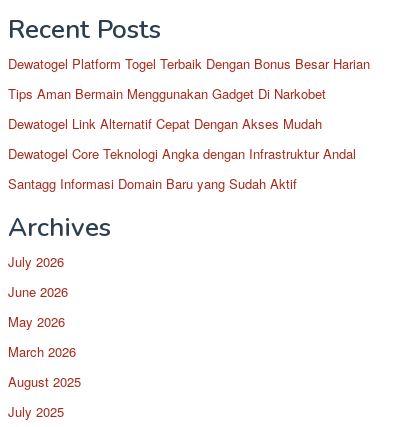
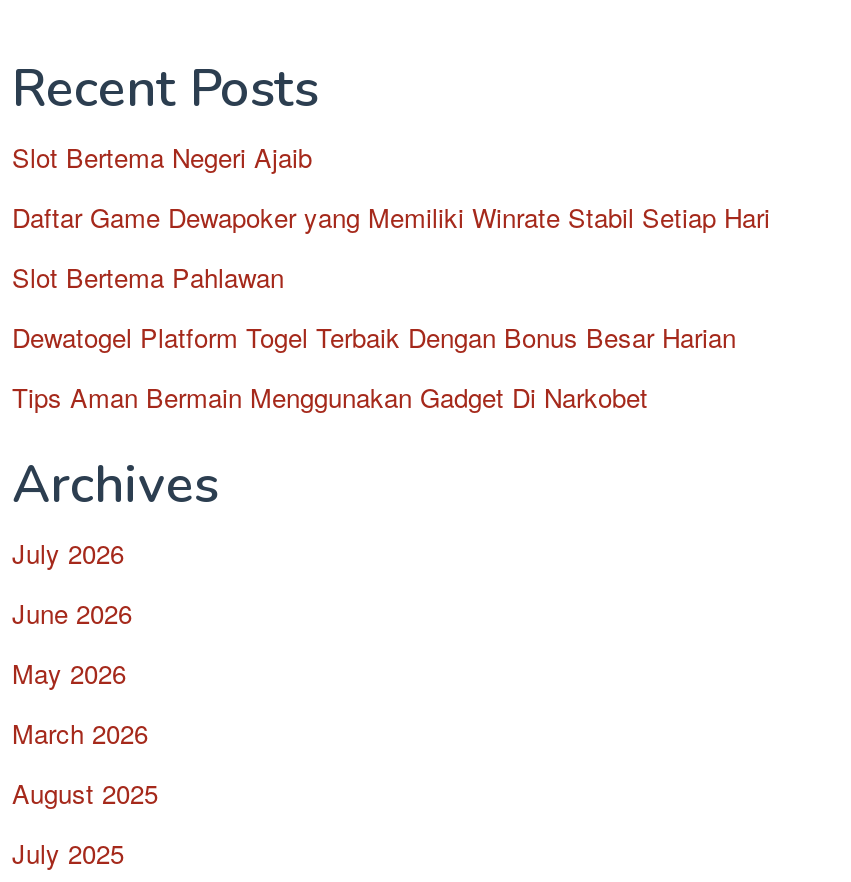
+ Slot Bertema Negeri Ajaib
+ Daftar Game Dewapoker yang Memiliki Winrate Stabil Setiap Hari
+ Slot Bertema Pahlawan

moved down: Dewatogel Platform Togel Terbaik Dengan Bonus Besar Harian | Tips Aman Bermain Menggunakan Gadget Di Narkobet

- Dewatogel Link Alternatif Cepat Dengan Akses Mudah
- Dewatogel Core Teknologi Angka dengan Infrastruktur Andal
- Santagg Informasi Domain Baru yang Sudah Aktif
